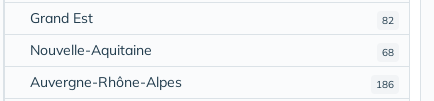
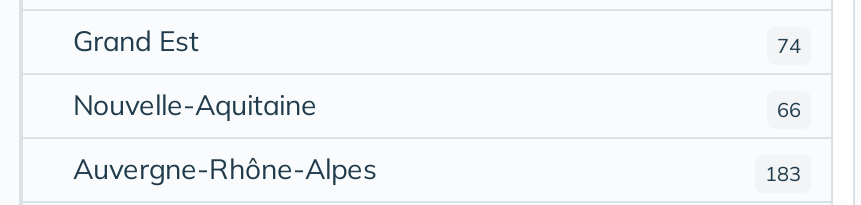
- 82
+ 74

- 68
+ 66

- 186
+ 183
